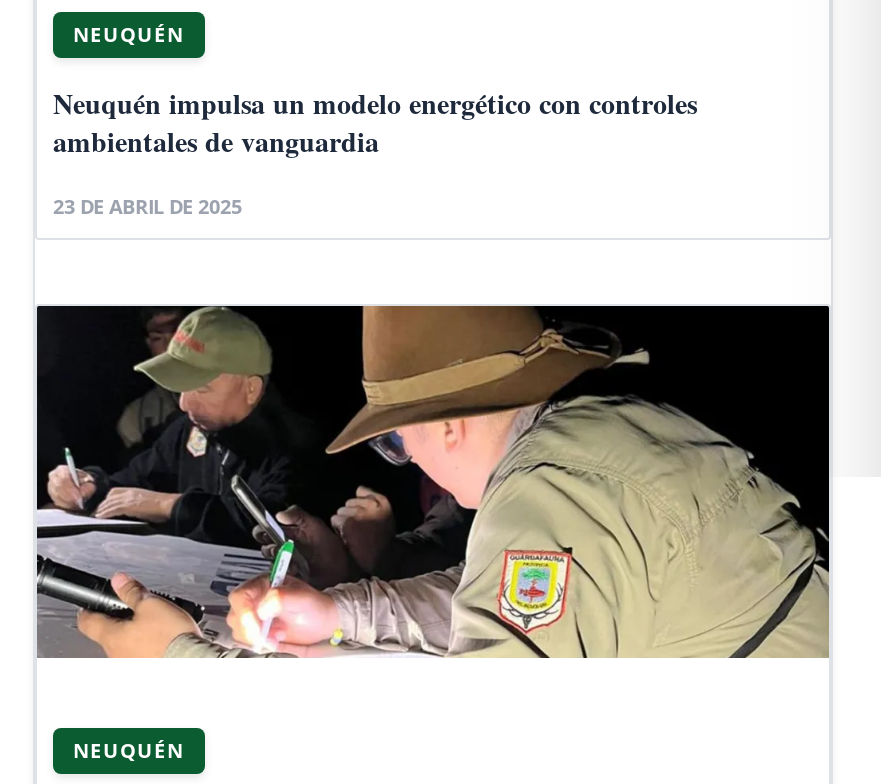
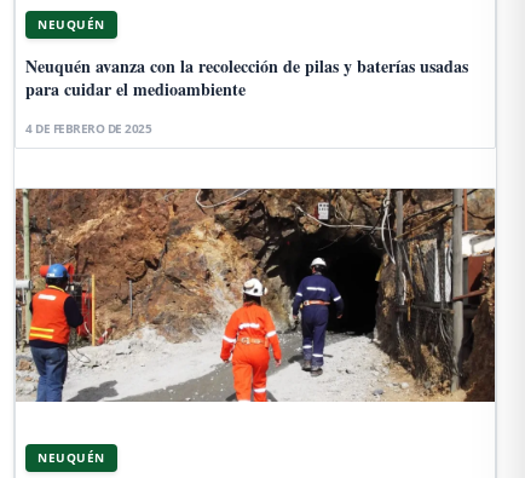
- Neuquén impulsa un modelo energético con controles
- ambientales de vanguardia
+ Neuquén avanza con la recolección de pilas y baterías usadas
+ para cuidar el medioambiente

- 23 DE ABRIL DE 2025
+ 4 DE FEBRERO DE 2025

- [image]
+ [image]
